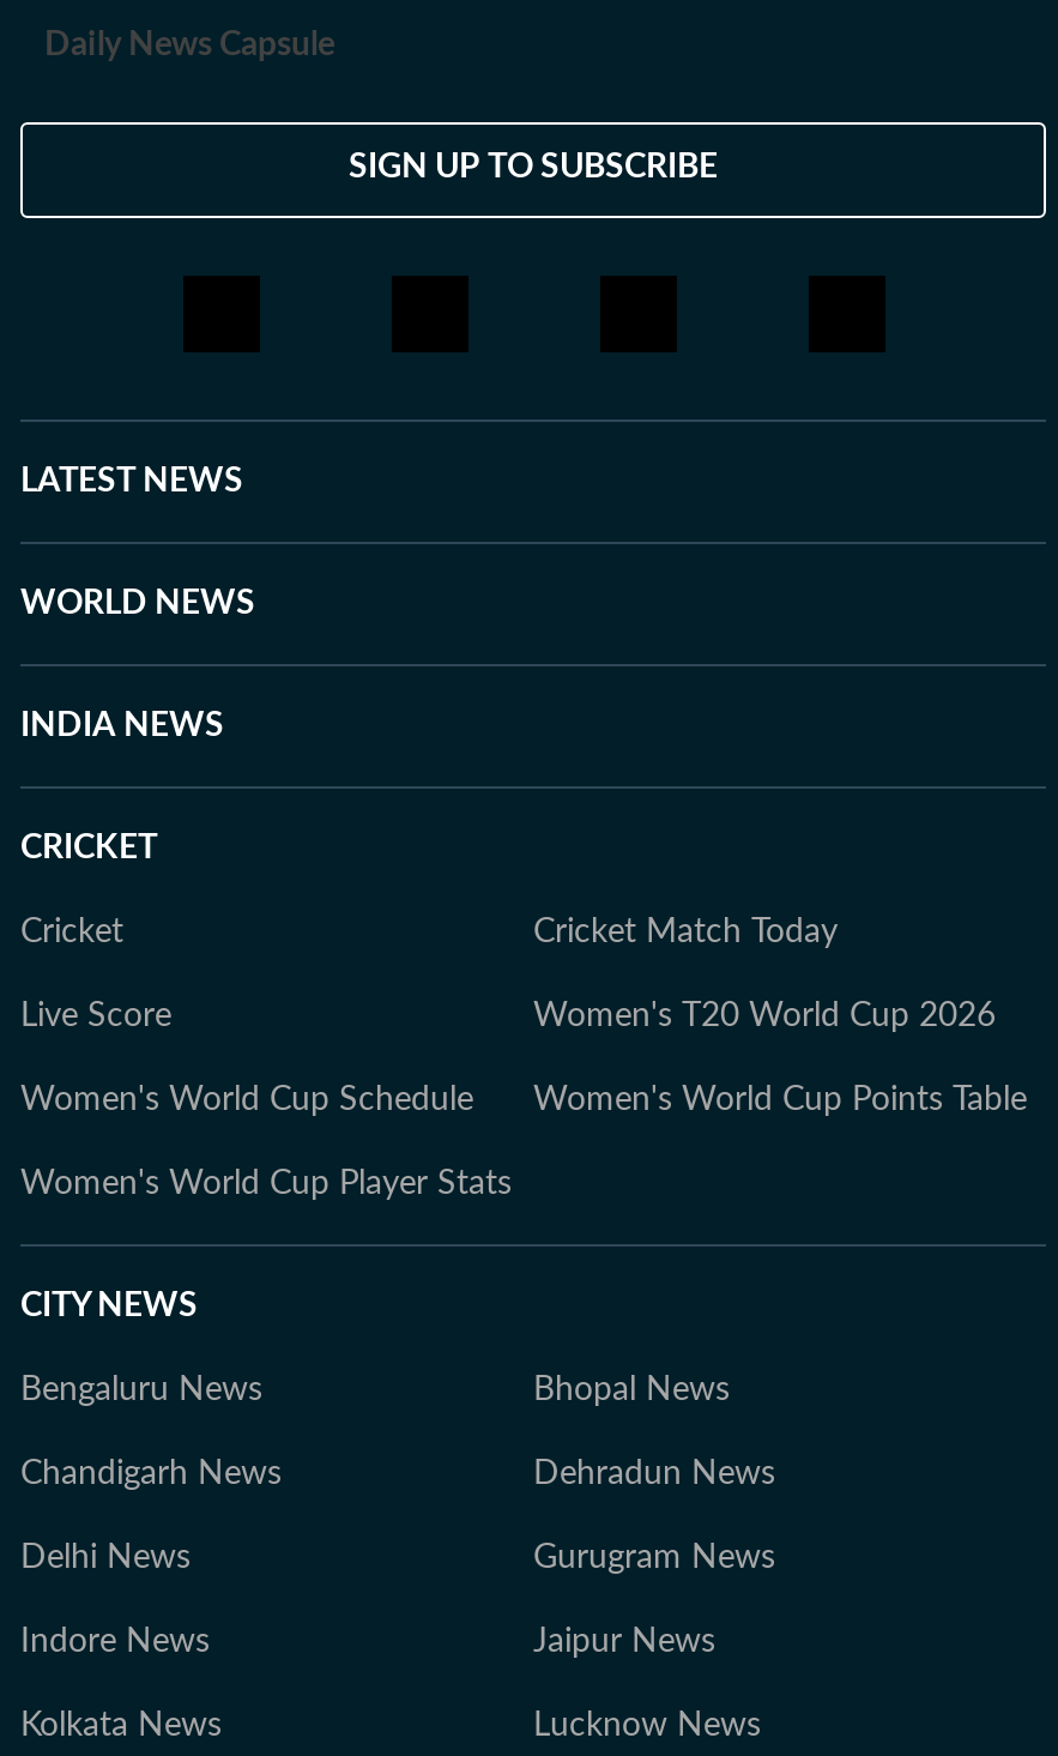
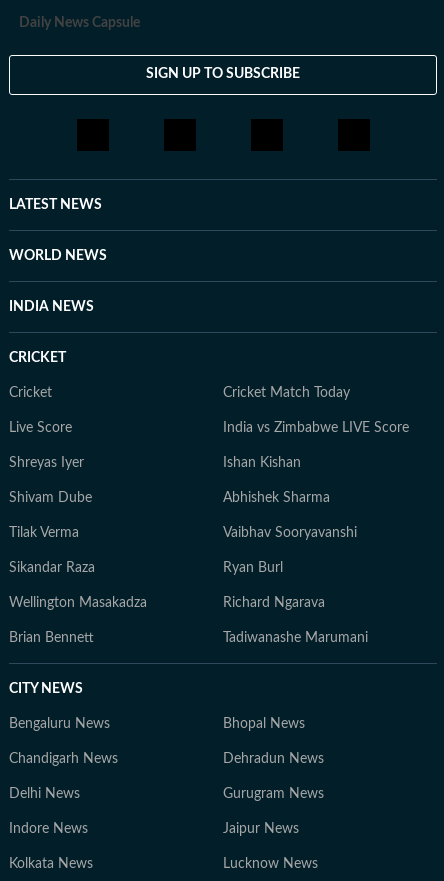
- Women's T20 World Cup 2026
- Women's World Cup Schedule
- Women's World Cup Points Table
- Women's World Cup Player Stats
+ India vs Zimbabwe LIVE Score
+ Shreyas Iyer
+ Ishan Kishan
+ Shivam Dube
+ Abhishek Sharma
+ Tilak Verma
+ Vaibhav Sooryavanshi
+ Sikandar Raza
+ Ryan Burl
+ Wellington Masakadza
+ Richard Ngarava
+ Brian Bennett
+ Tadiwanashe Marumani
